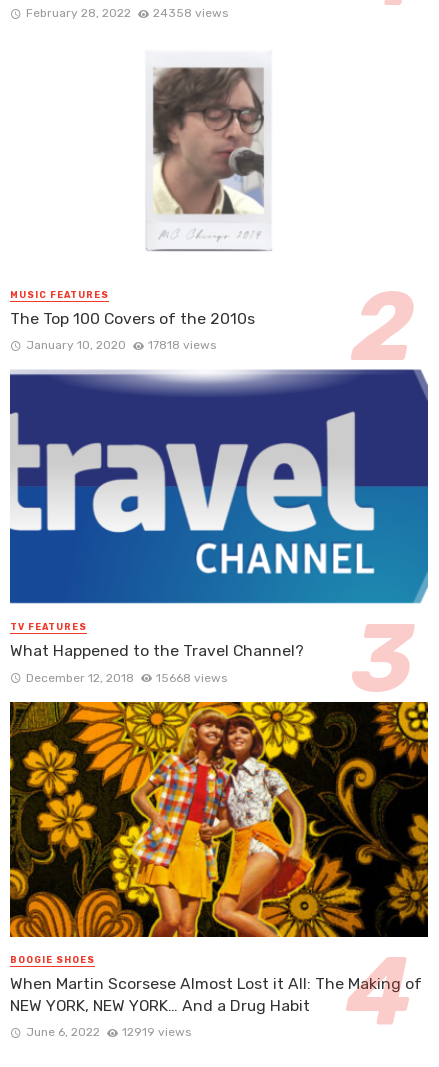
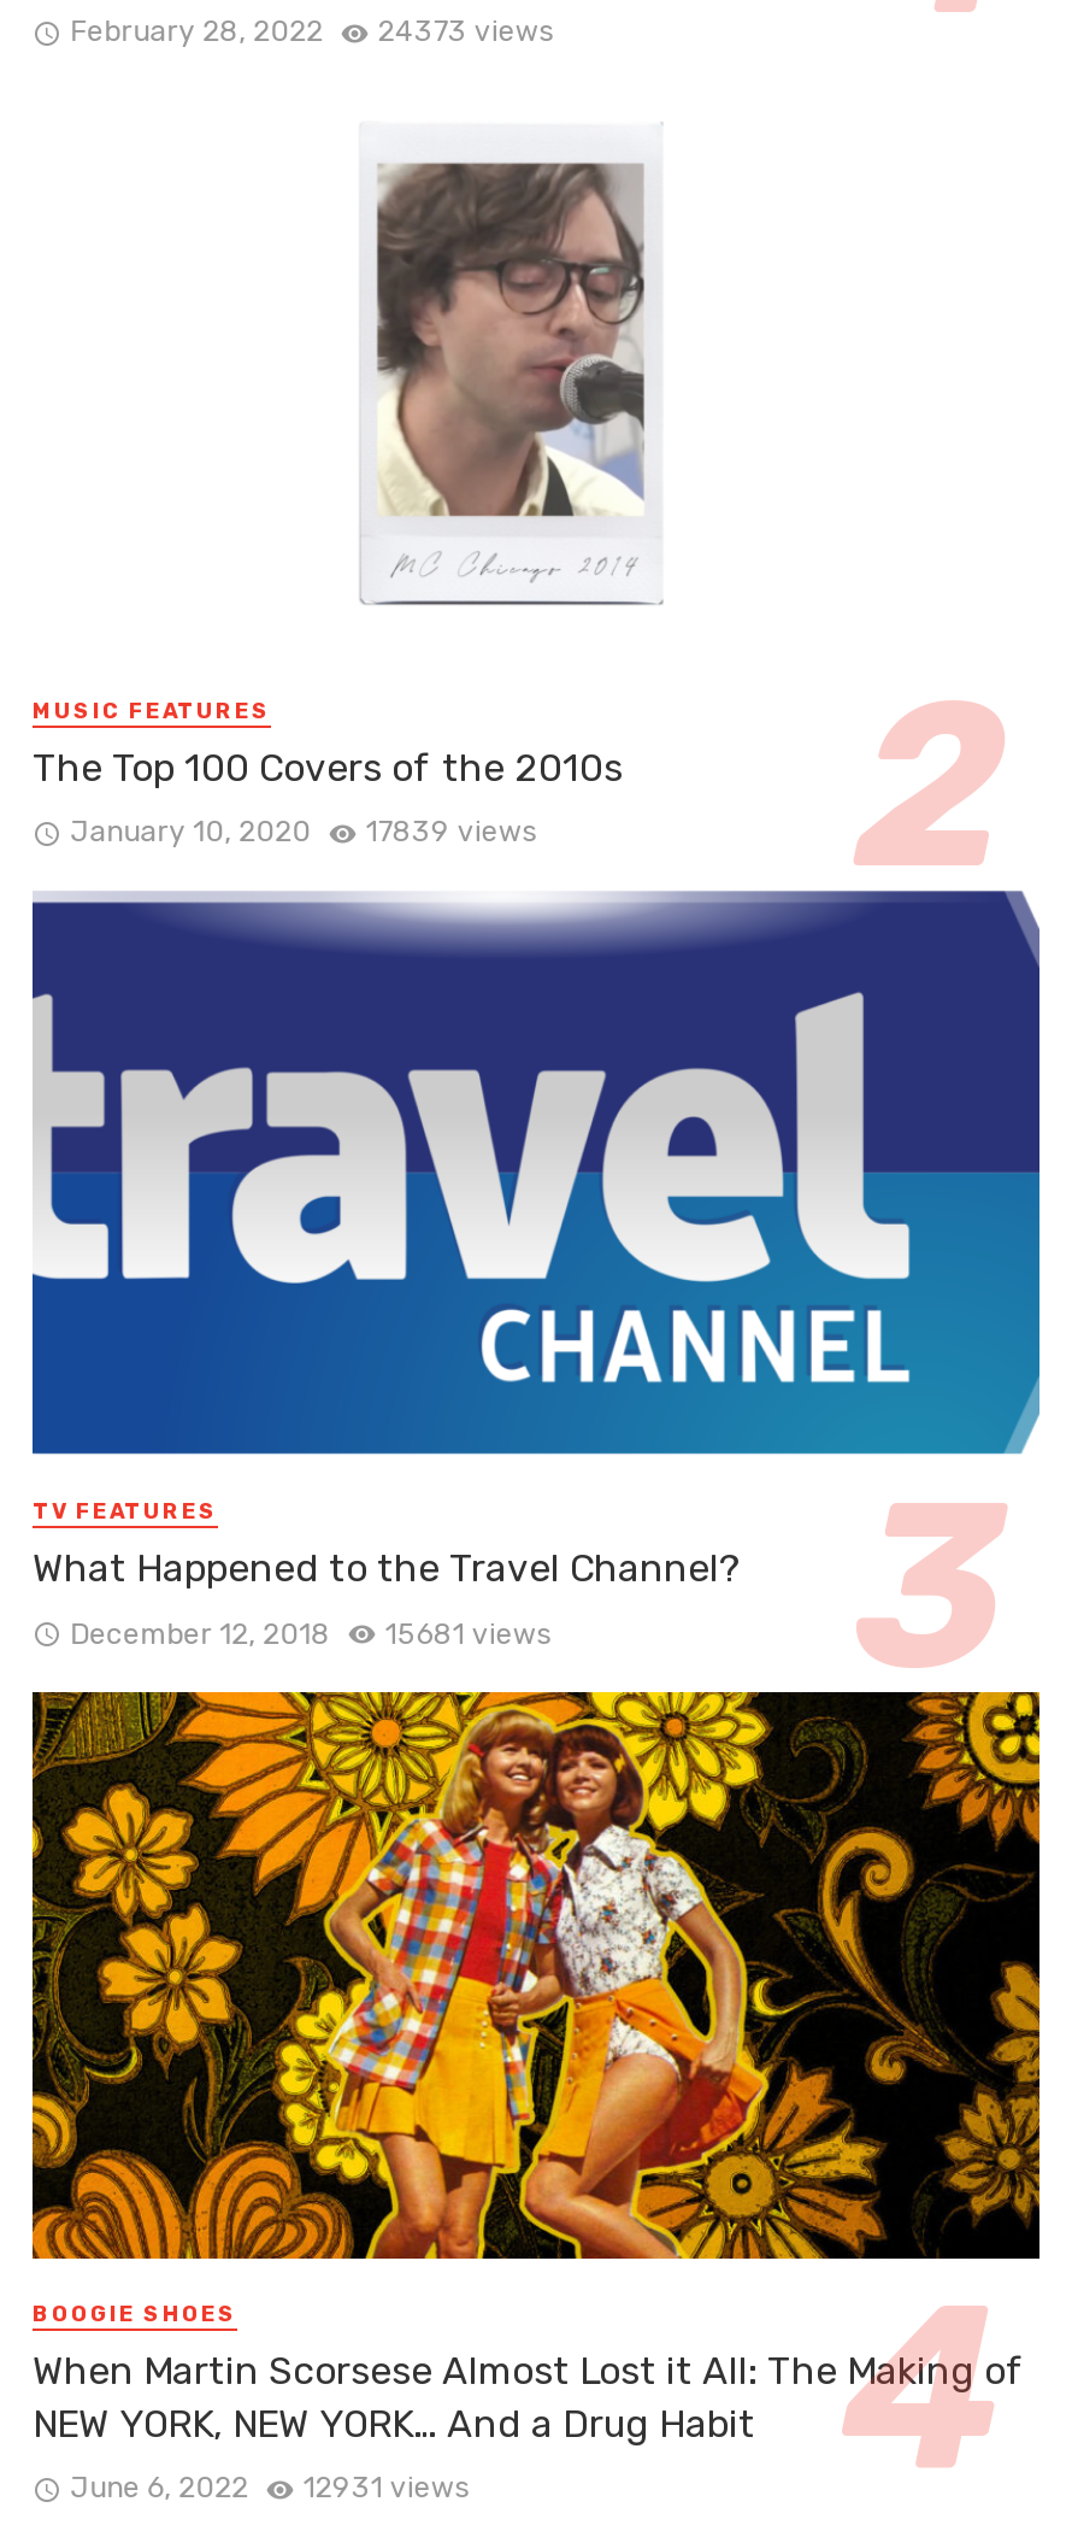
- February 28, 2022 24358 views
+ February 28, 2022 24373 views

- January 10, 2020 17818 views
+ January 10, 2020 17839 views

- December 12, 2018 15668 views
+ December 12, 2018 15681 views

- June 6, 2022 12919 views
+ June 6, 2022 12931 views
